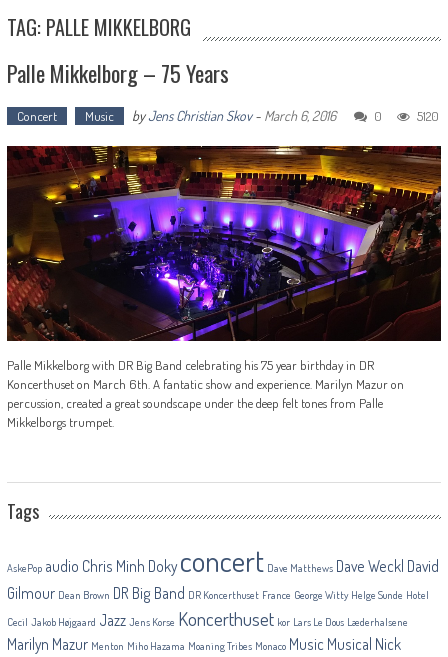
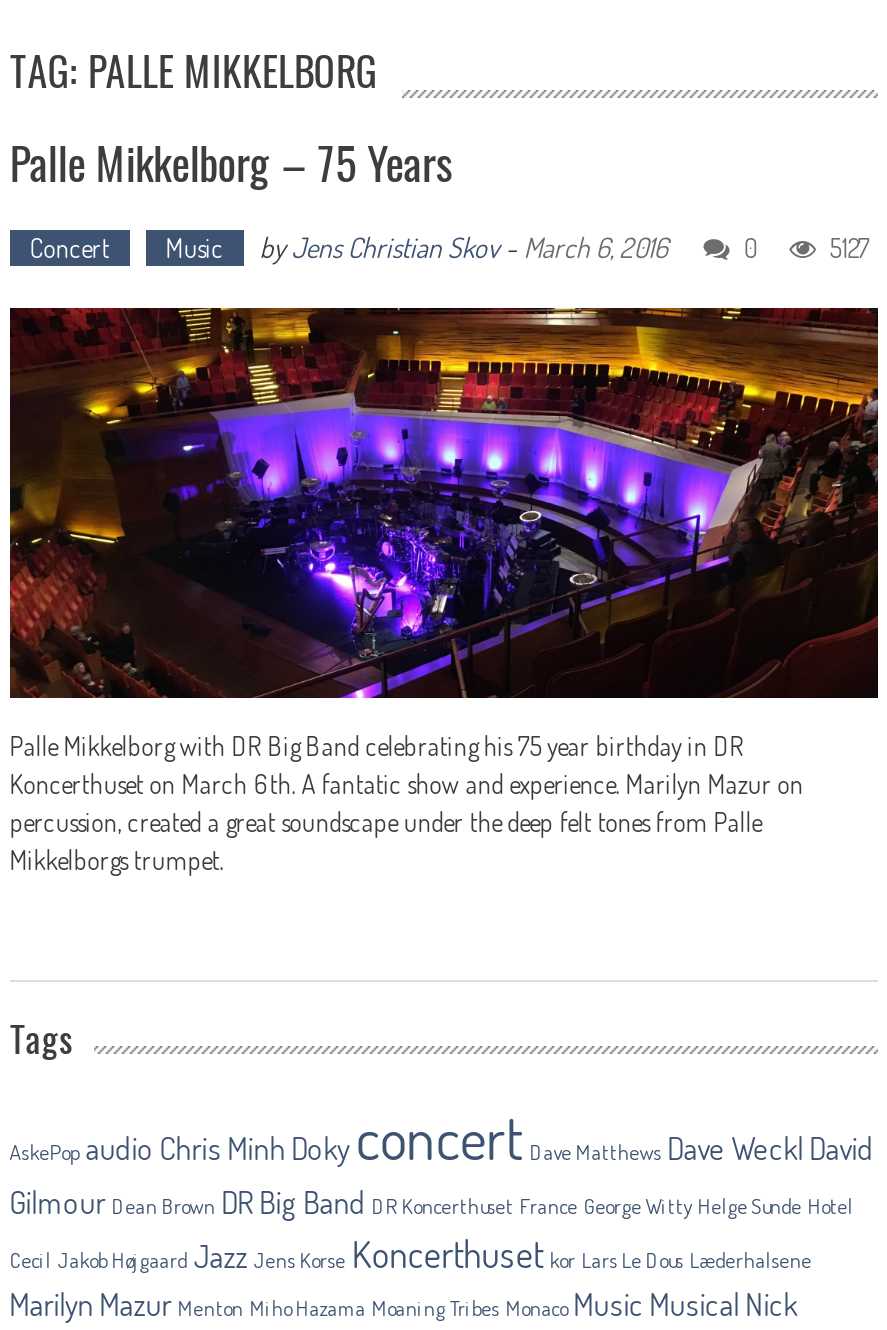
- 5120
+ 5127
